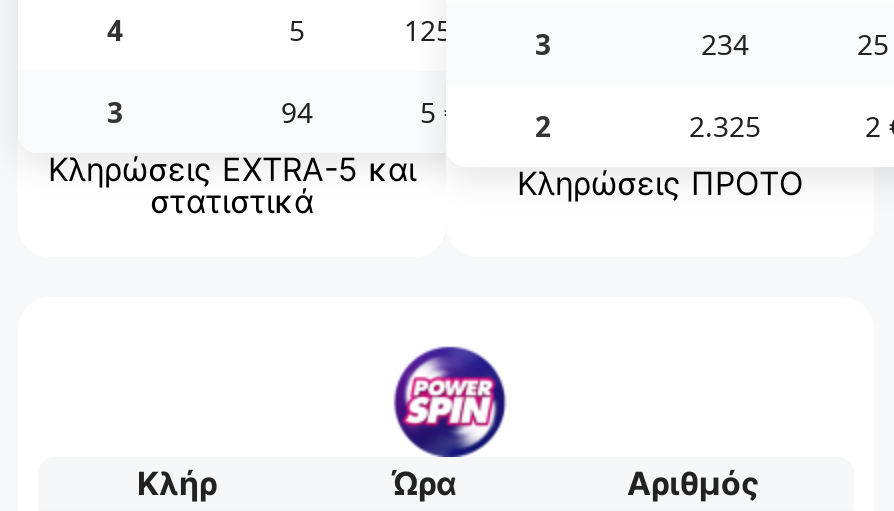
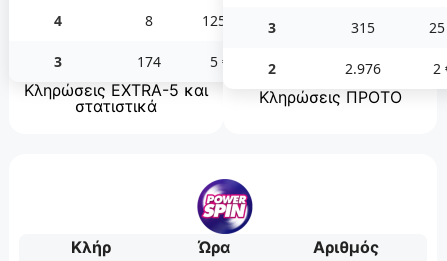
- 5
+ 8

- 234
+ 315

- 94
+ 174

- 2.325
+ 2.976
